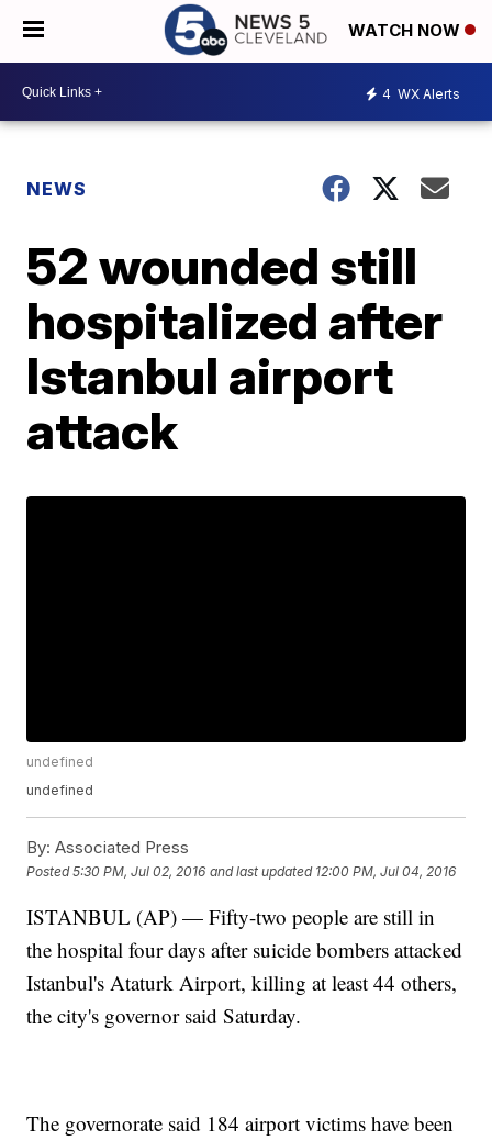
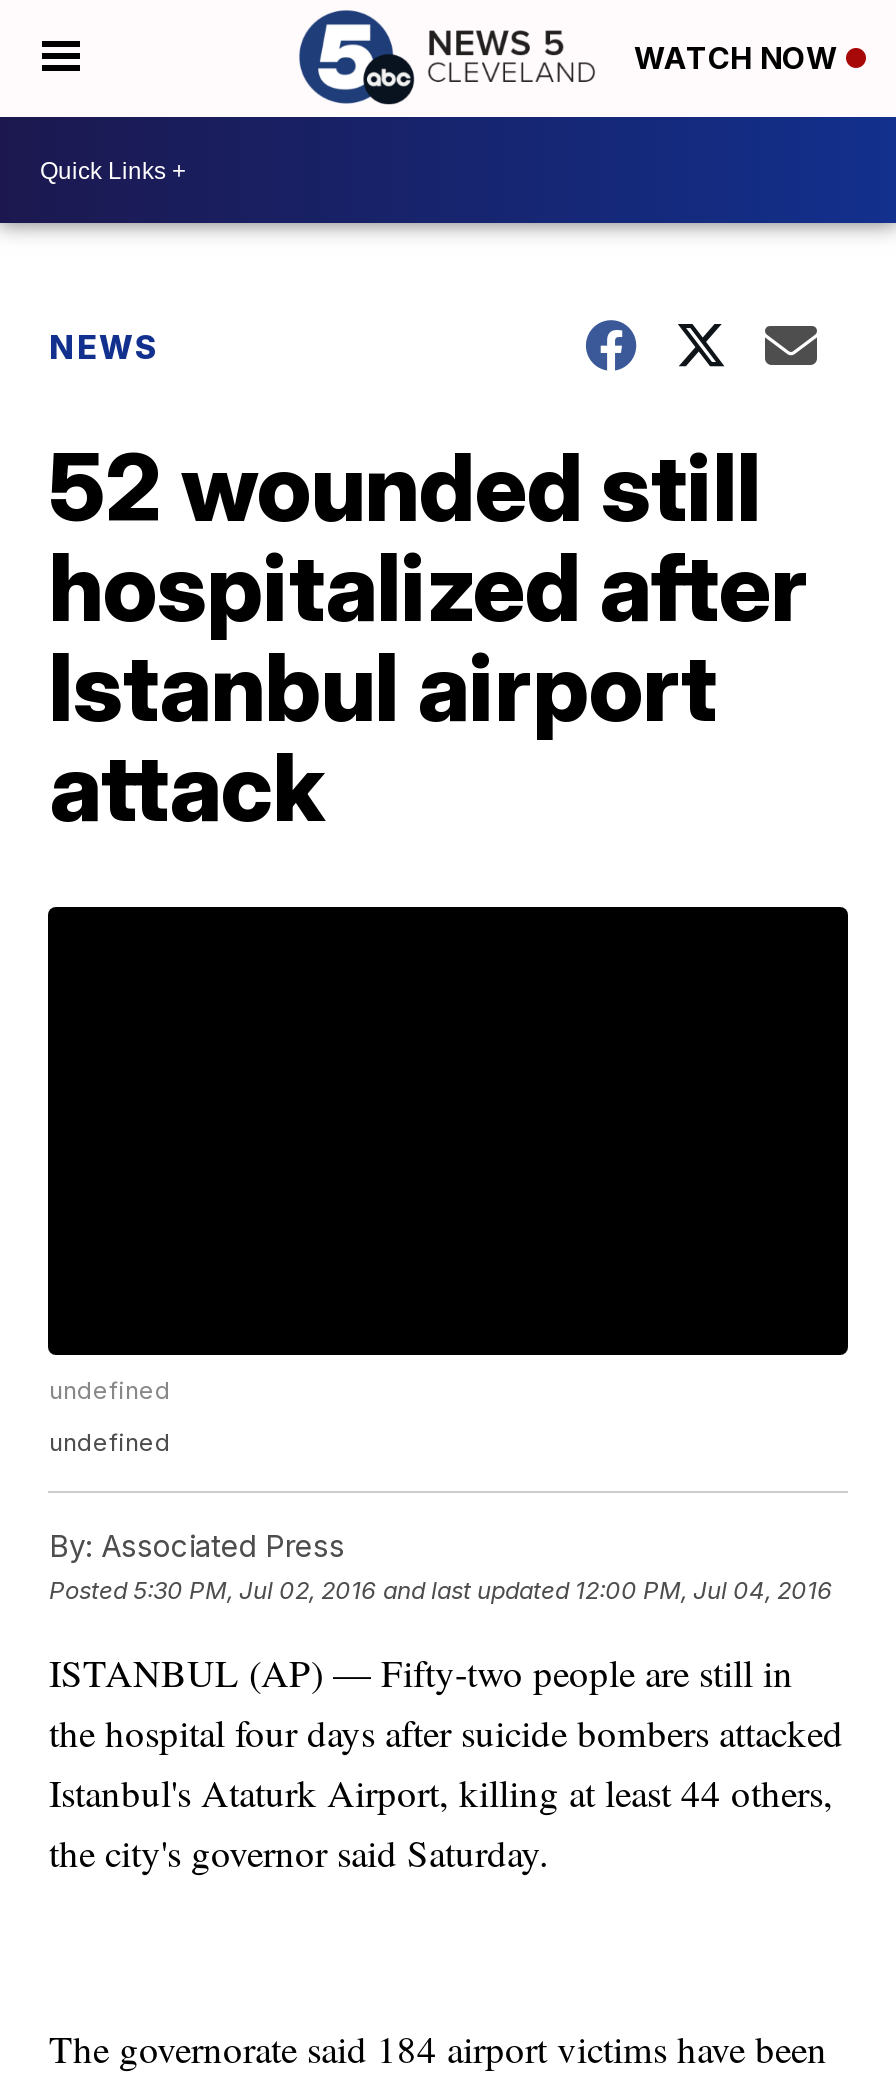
- 4 WX Alerts
